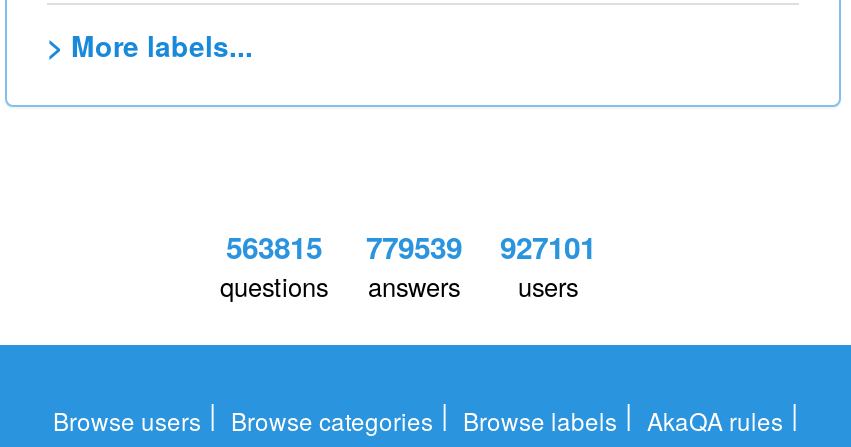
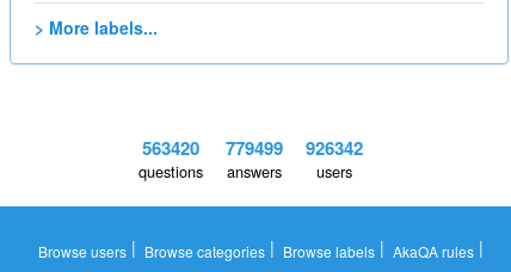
- 563815
+ 563420

- 779539
+ 779499

- 927101
+ 926342
